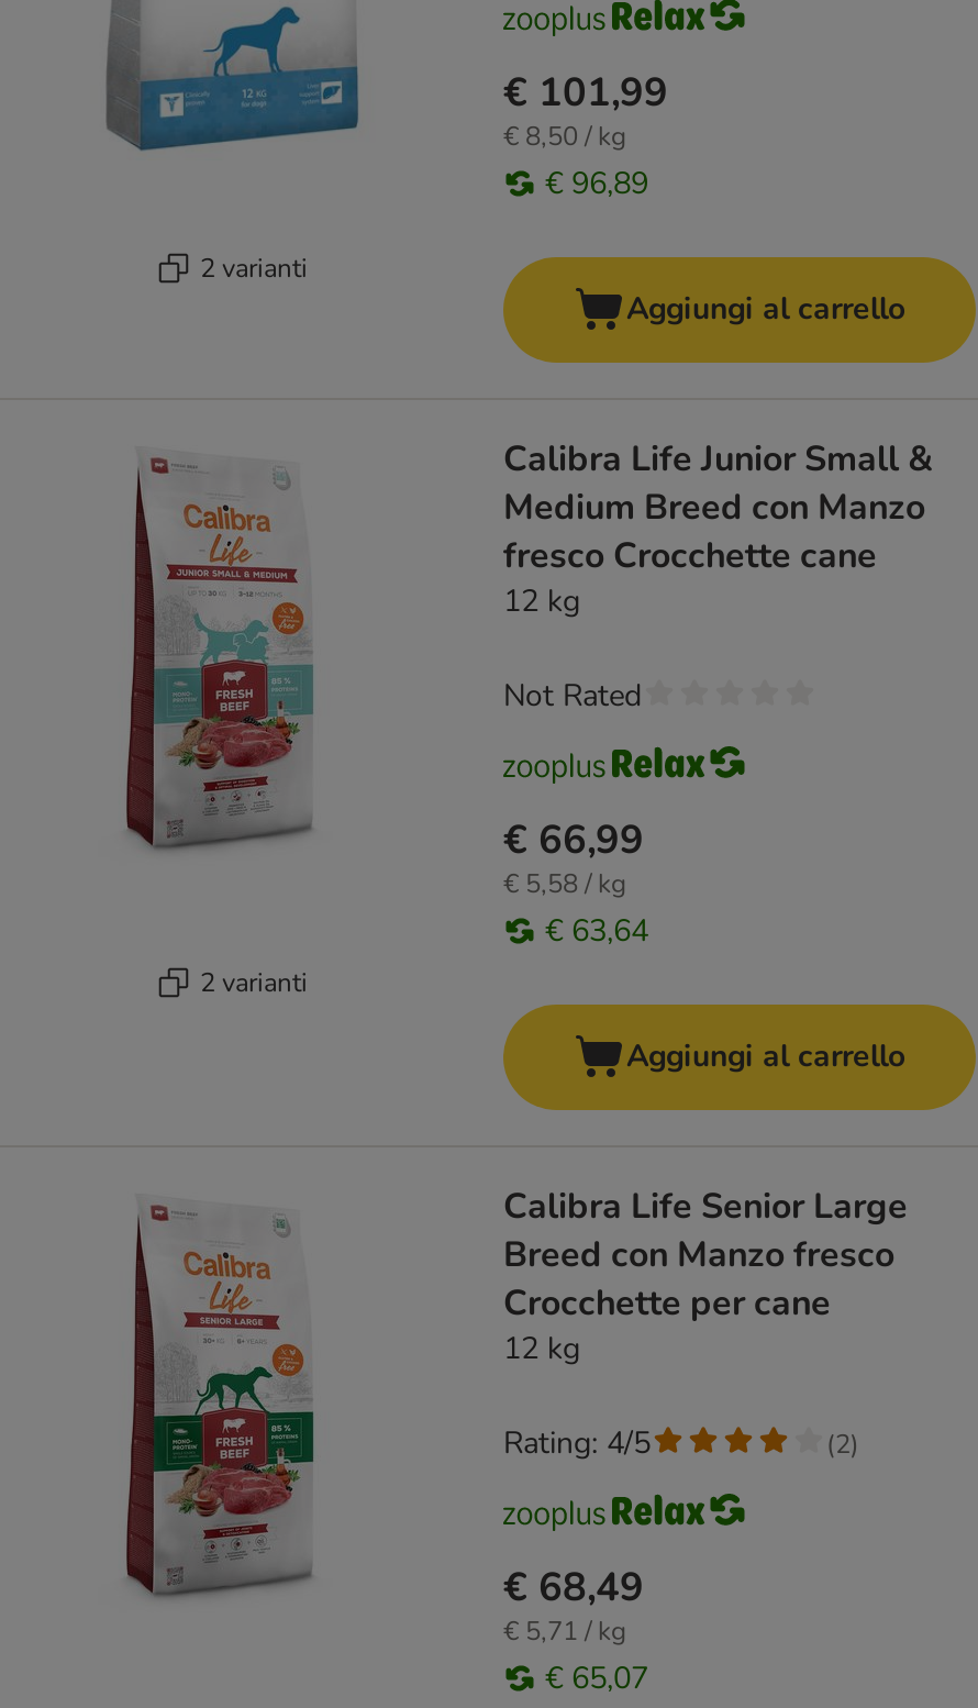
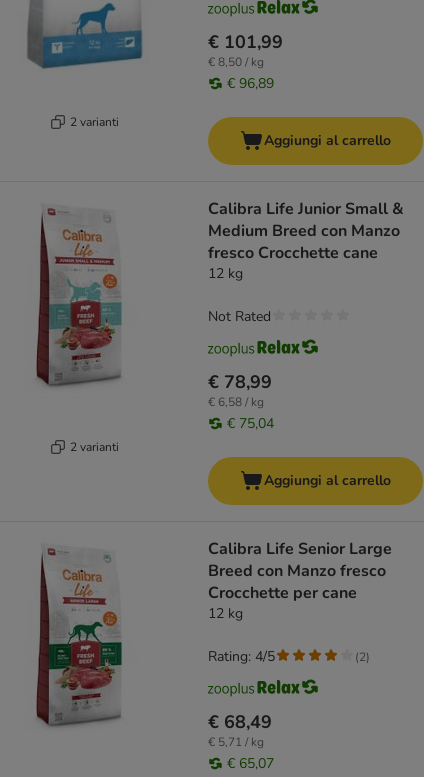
- € 66,99
+ € 78,99

- € 5,58 / kg
+ € 6,58 / kg

- € 63,64
+ € 75,04
